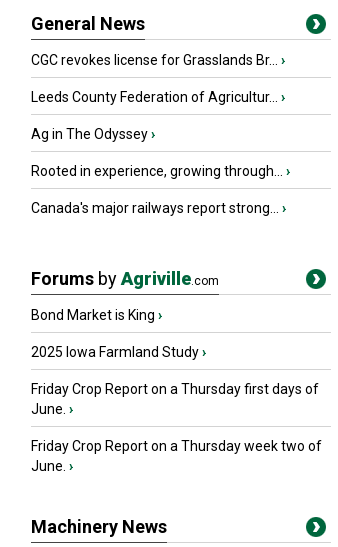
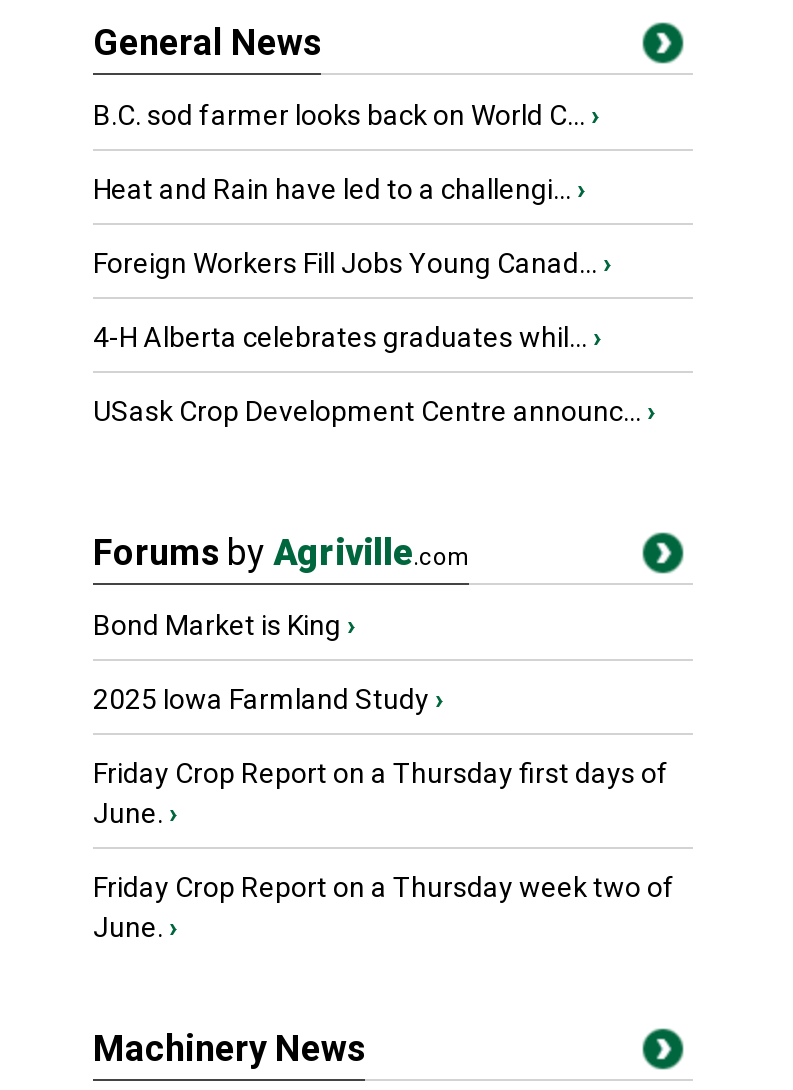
- CGC revokes license for Grasslands Br... ›
+ B.C. sod farmer looks back on World C... ›

- Leeds County Federation of Agricultur... ›
+ Heat and Rain have led to a challengi... ›

- Ag in The Odyssey ›
+ Foreign Workers Fill Jobs Young Canad... ›

- Rooted in experience, growing through... ›
+ 4-H Alberta celebrates graduates whil... ›

- Canada's major railways report strong... ›
+ USask Crop Development Centre announc... ›
